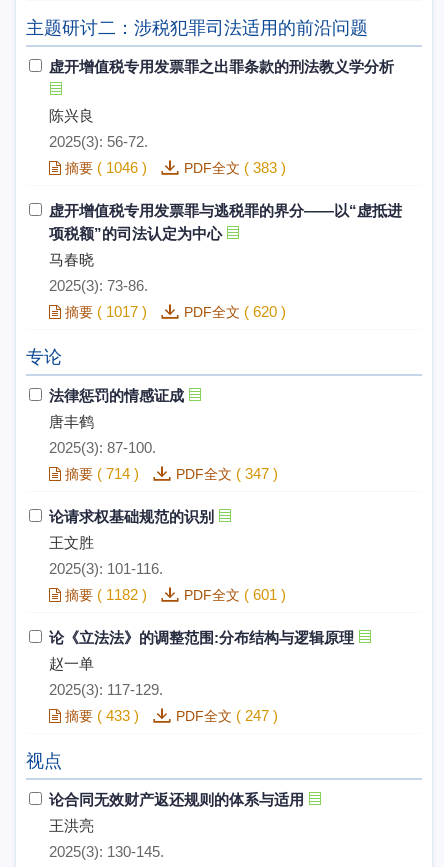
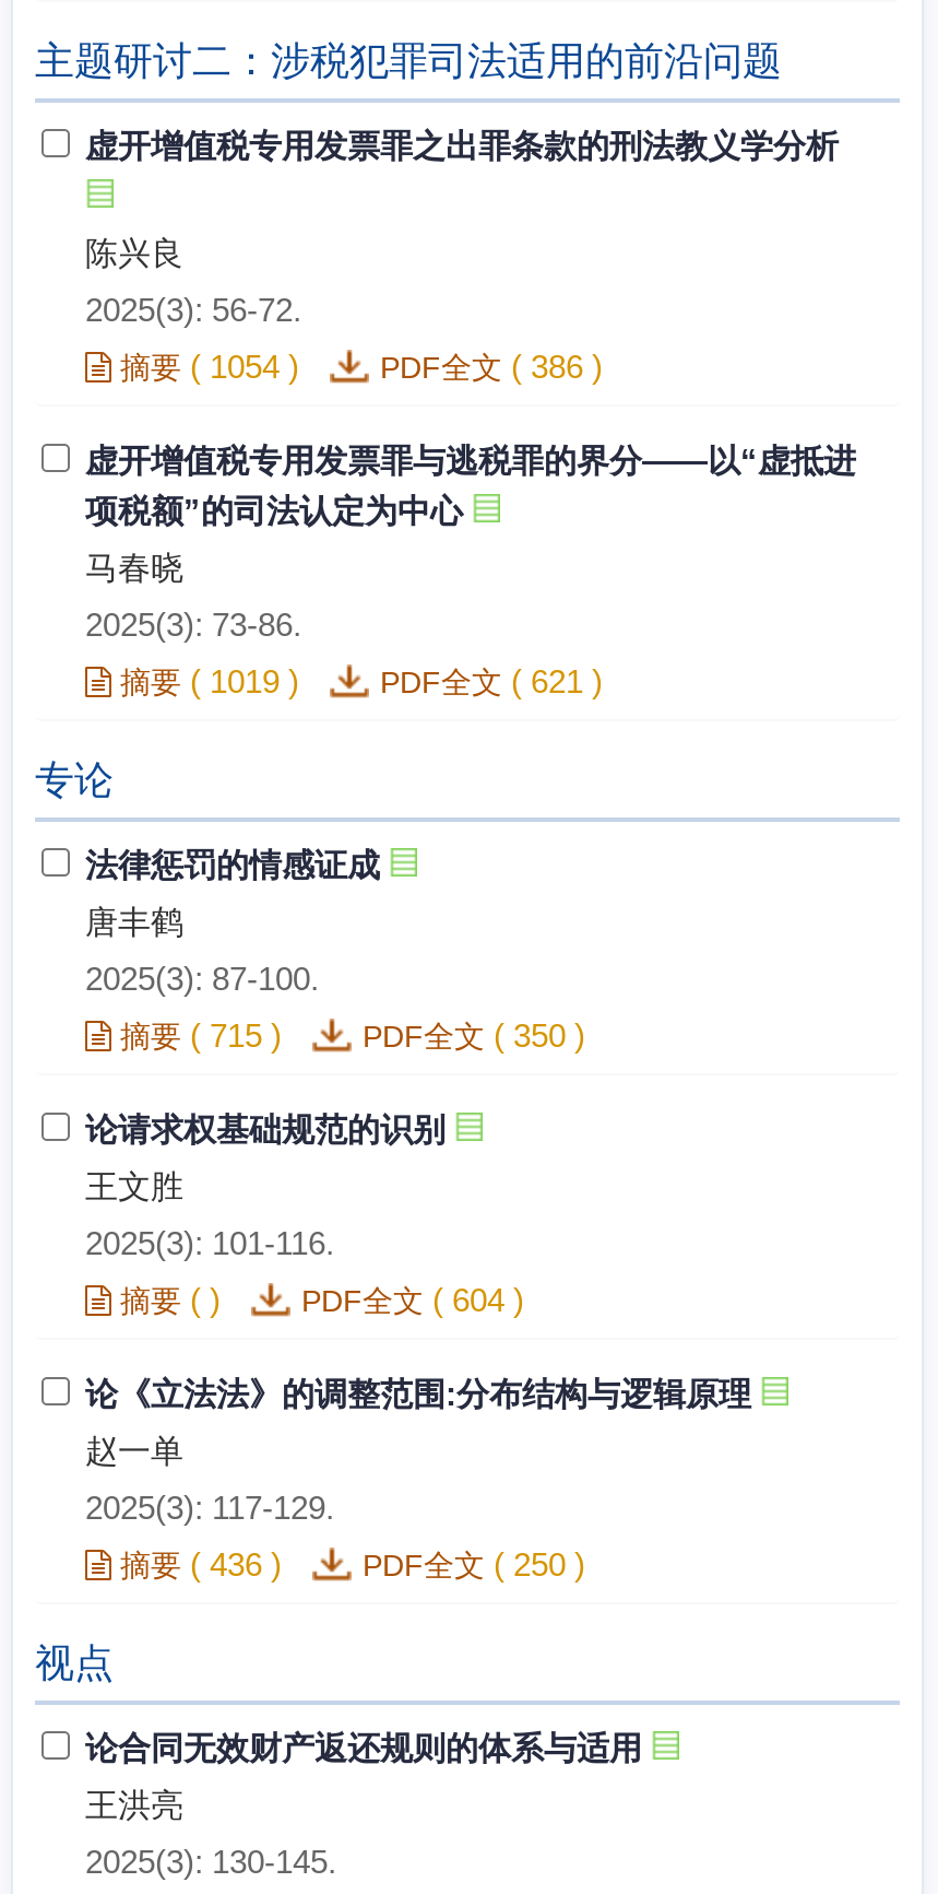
- 摘要(1046)
+ 摘要(1054)

- PDF全文(383)
+ PDF全文(386)

- 摘要(1017)
+ 摘要(1019)

- PDF全文(620)
+ PDF全文(621)

- 摘要(714)
+ 摘要(715)

- PDF全文(347)
+ PDF全文(350)

- 摘要(1182)
+ 摘要()

- PDF全文(601)
+ PDF全文(604)

- 摘要(433)
+ 摘要(436)

- PDF全文(247)
+ PDF全文(250)
